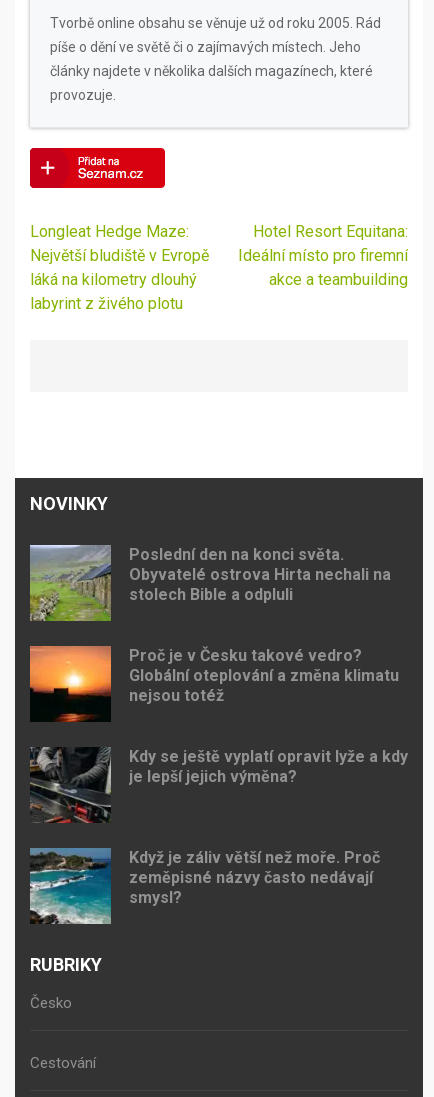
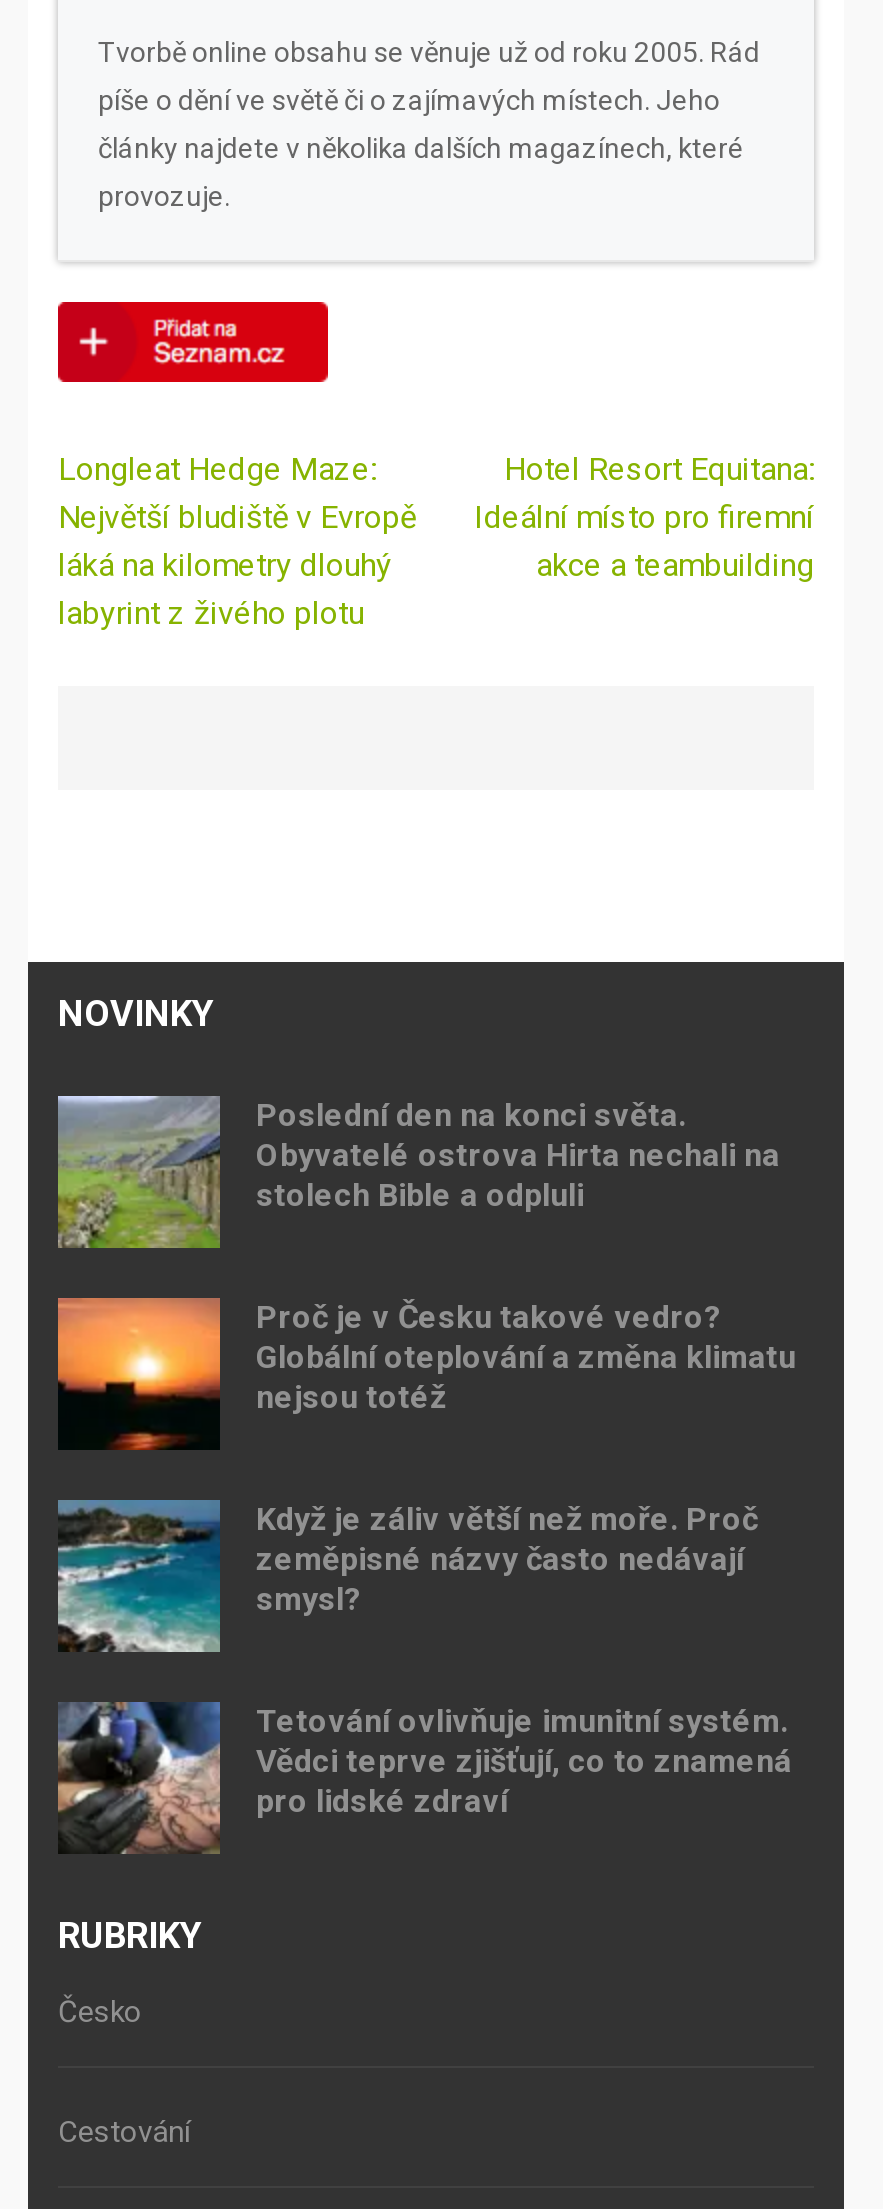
- [image]
- Kdy se ještě vyplatí opravit lyže a kdy
- je lepší jejich výměna?

moved up: [image] | Když je záliv větší než moře. Proč | zeměpisné názvy často nedávají | smysl?

+ [image]
+ Tetování ovlivňuje imunitní systém.
+ Vědci teprve zjišťují, co to znamená
+ pro lidské zdraví
